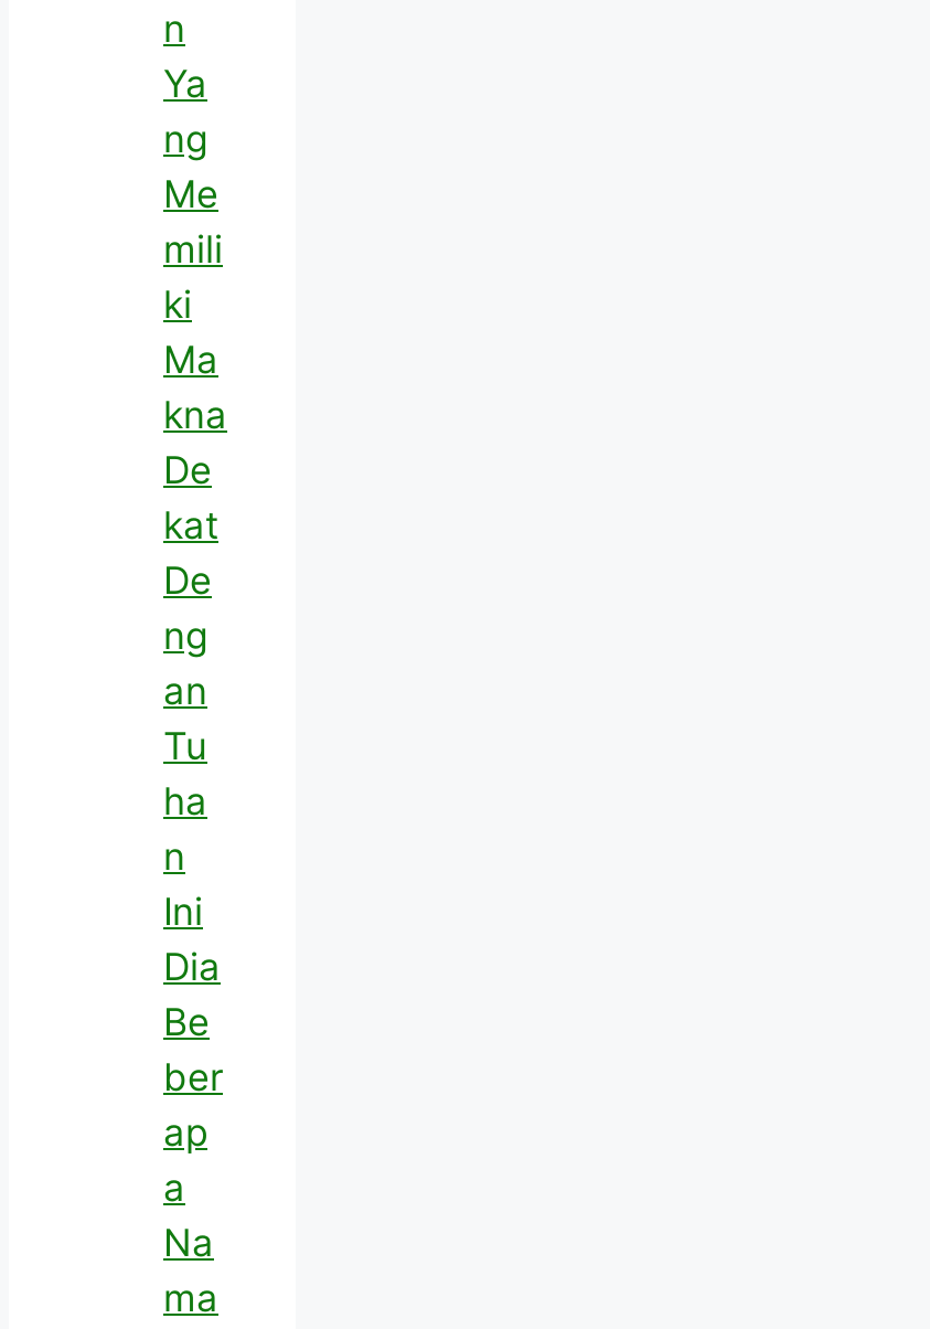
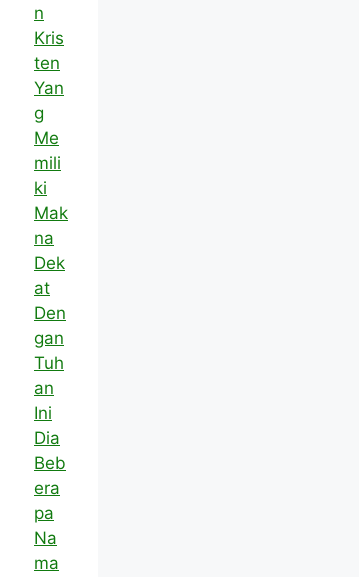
- Ya
- ng
+ Kris
+ ten
+ Yan
+ g

moved down: Me | mili | ki

- Ma
- kna
- De
- kat
- De
- ng
+ Mak
+ na
+ Dek
+ at
+ Den
+ gan
+ Tuh

moved down: an

- Tu
- ha
- n
